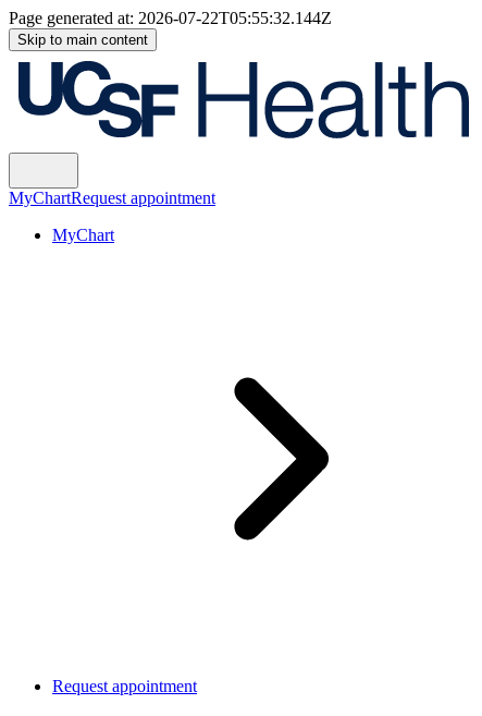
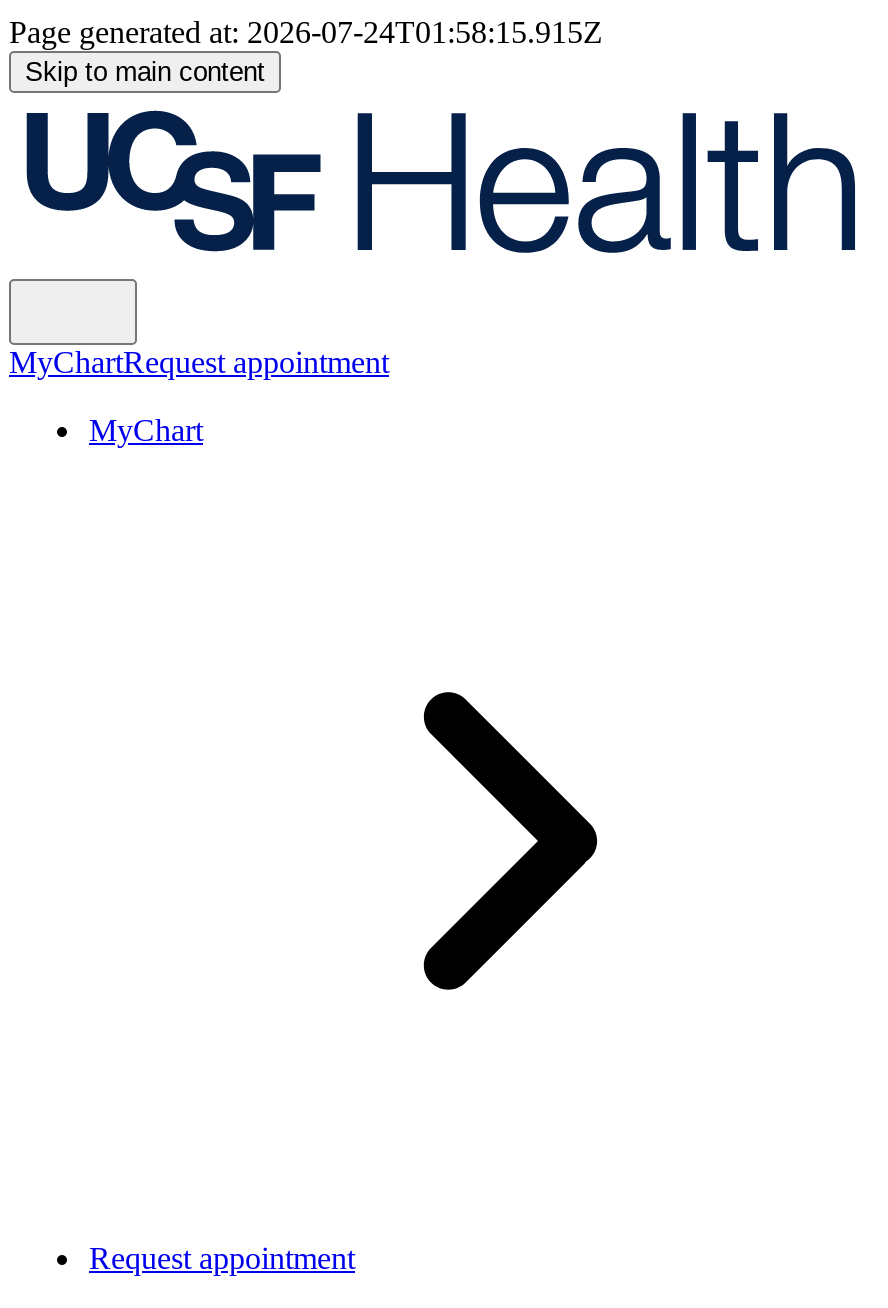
- Page generated at: 2026-07-22T05:55:32.144Z
+ Page generated at: 2026-07-24T01:58:15.915Z
